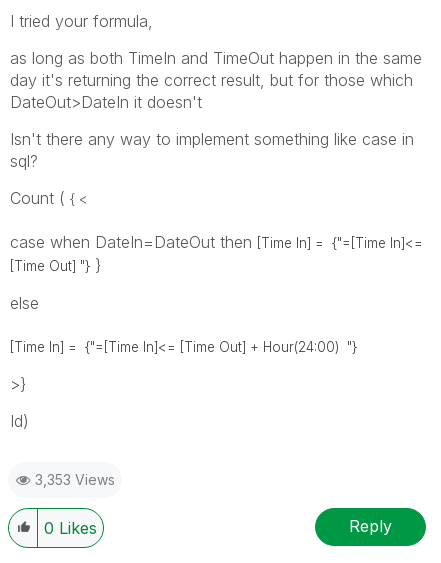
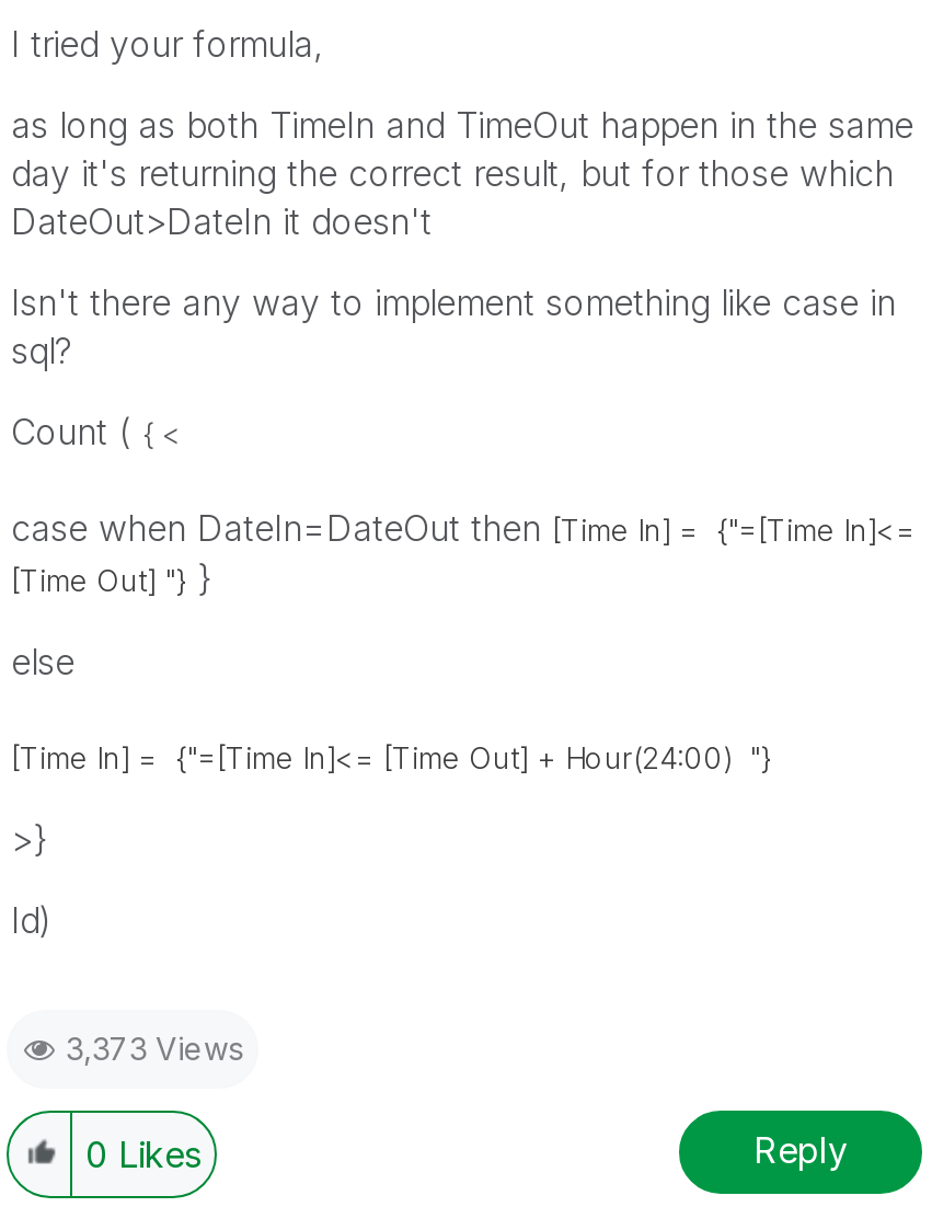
- 3,353 Views
+ 3,373 Views
